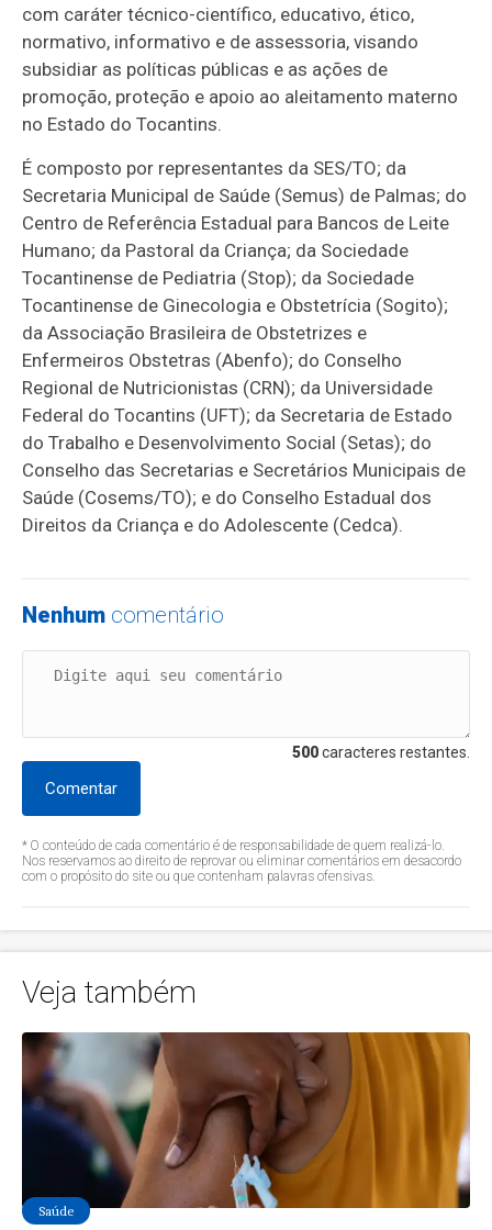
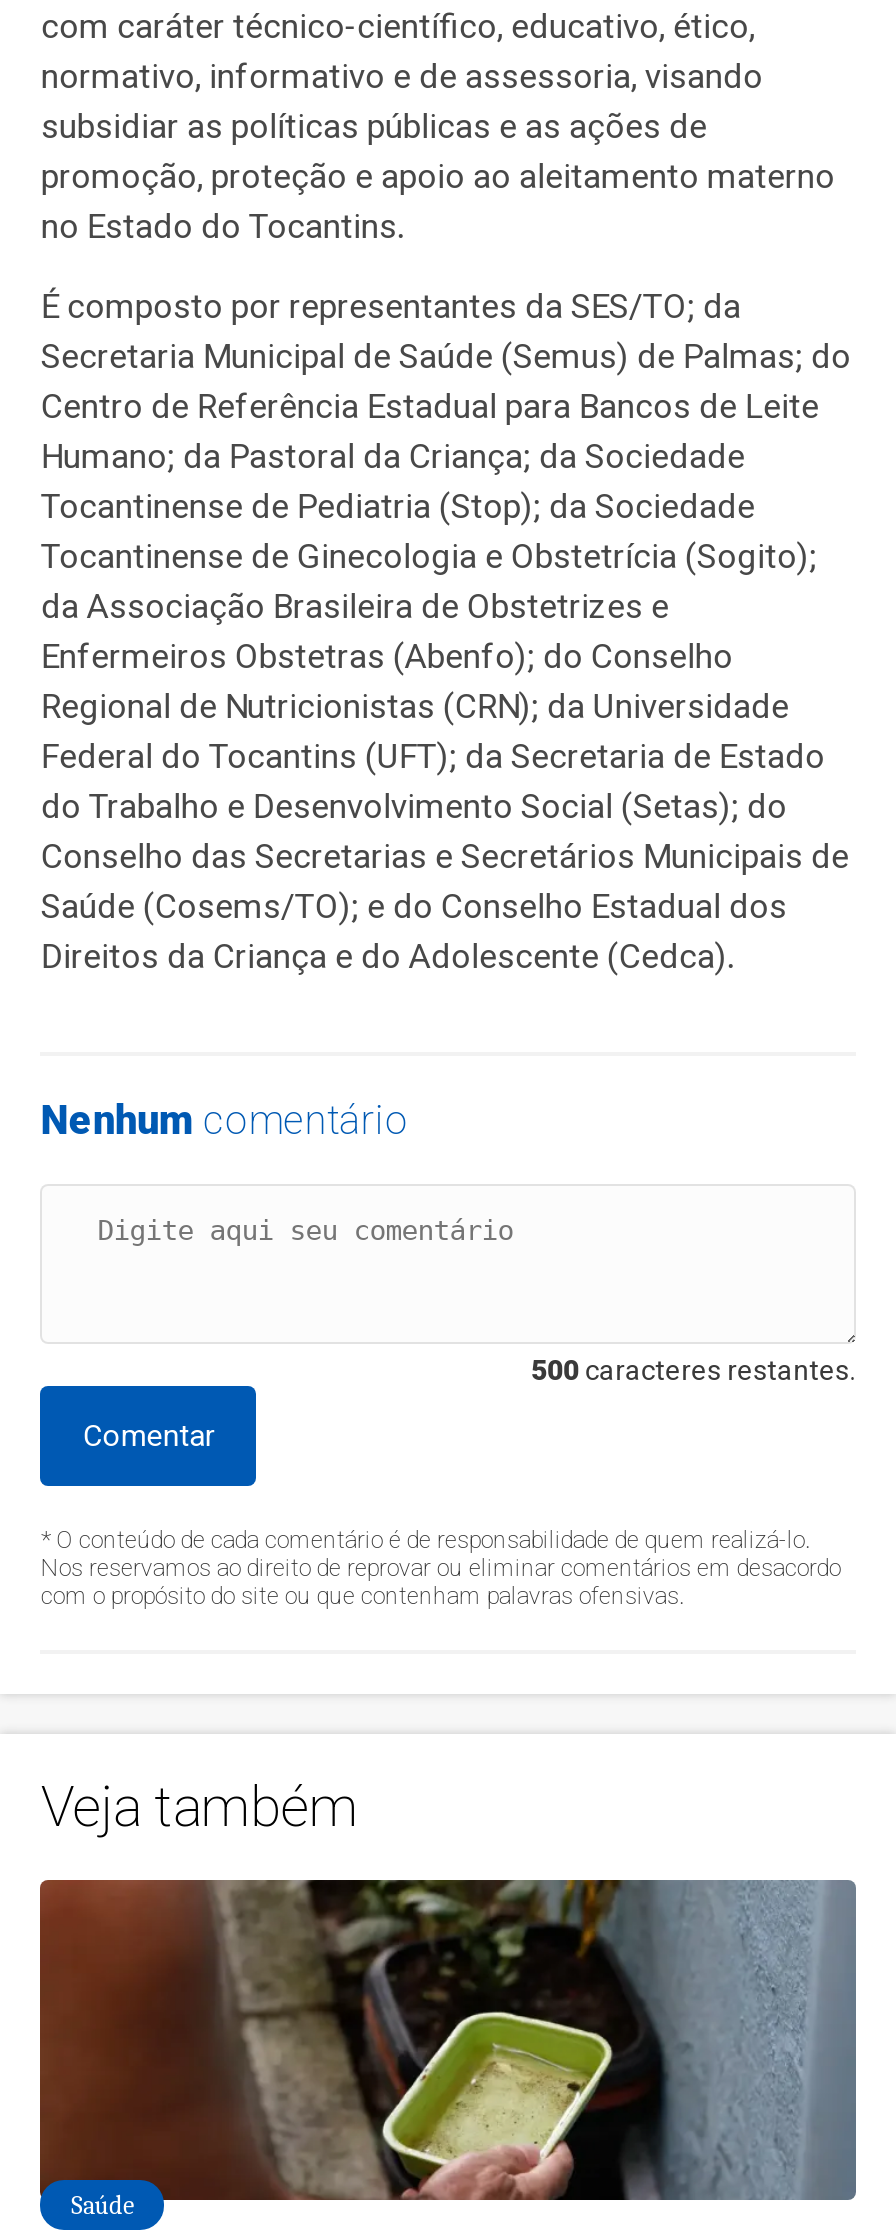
- [image]
+ [image]
